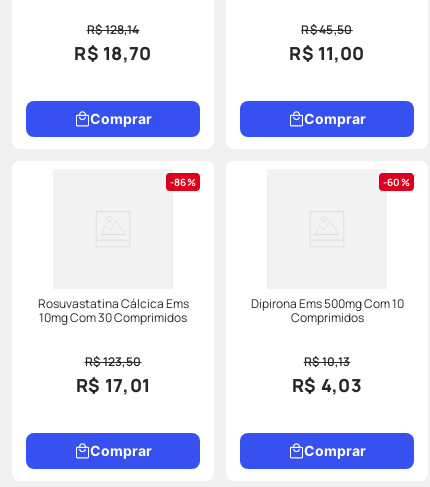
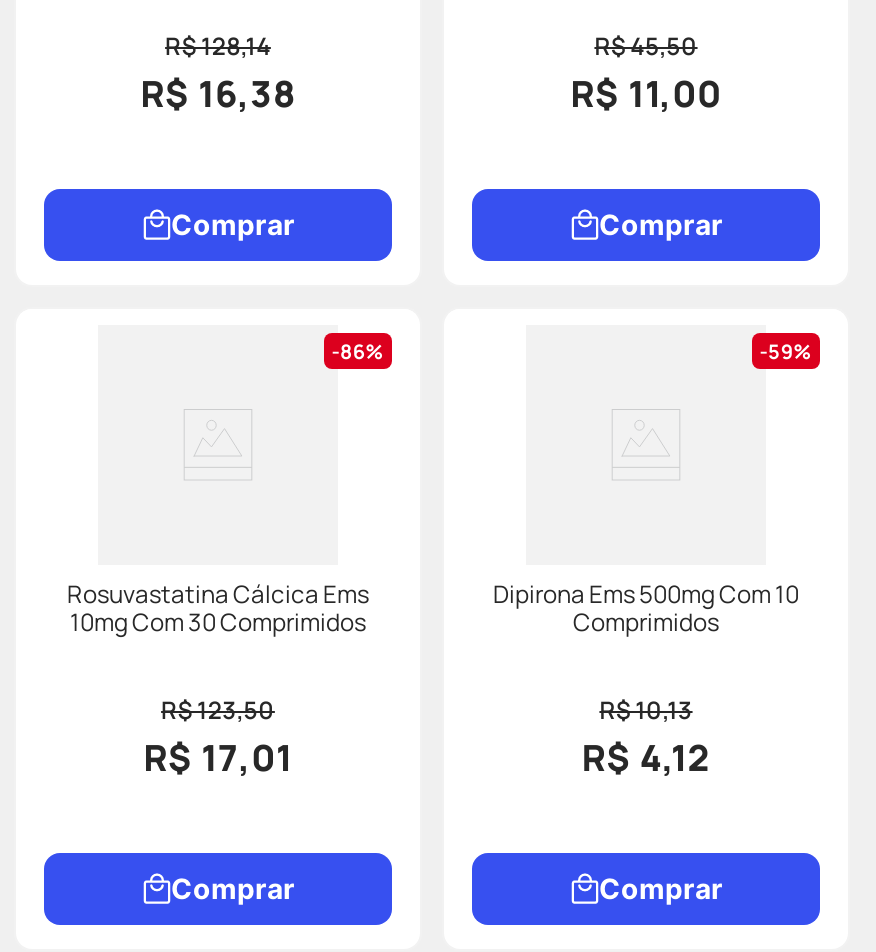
- R$ 18,70
+ R$ 16,38

- 60%
+ 59%

- R$ 4,03
+ R$ 4,12
